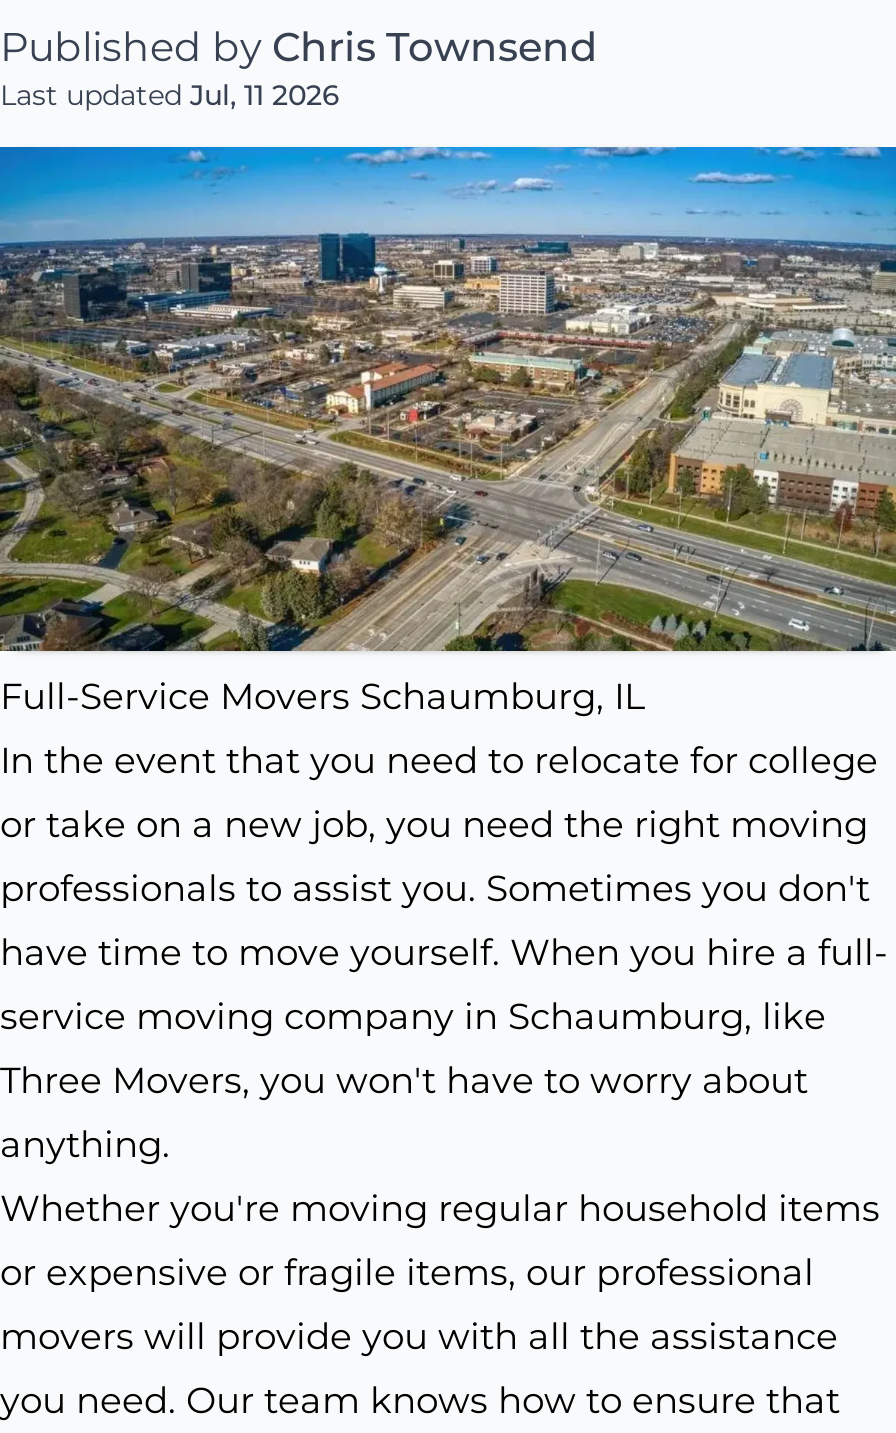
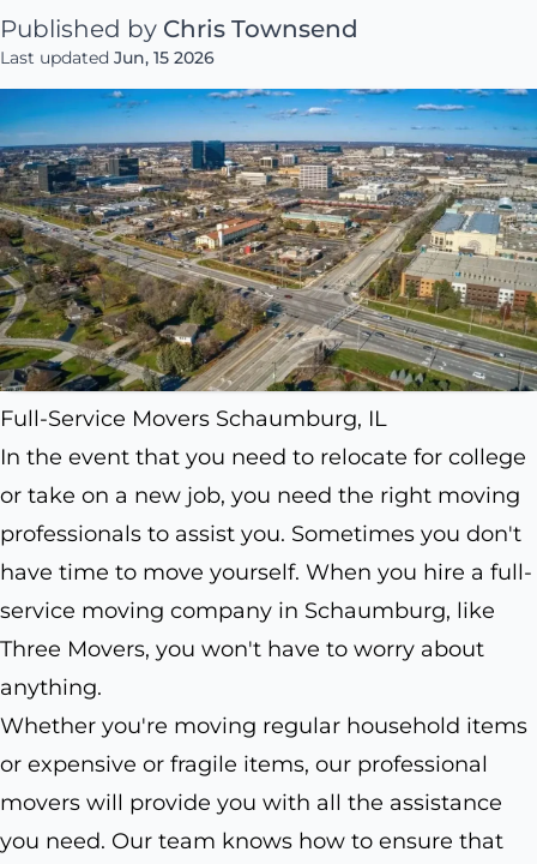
- Last updated Jul, 11 2026
+ Last updated Jun, 15 2026
